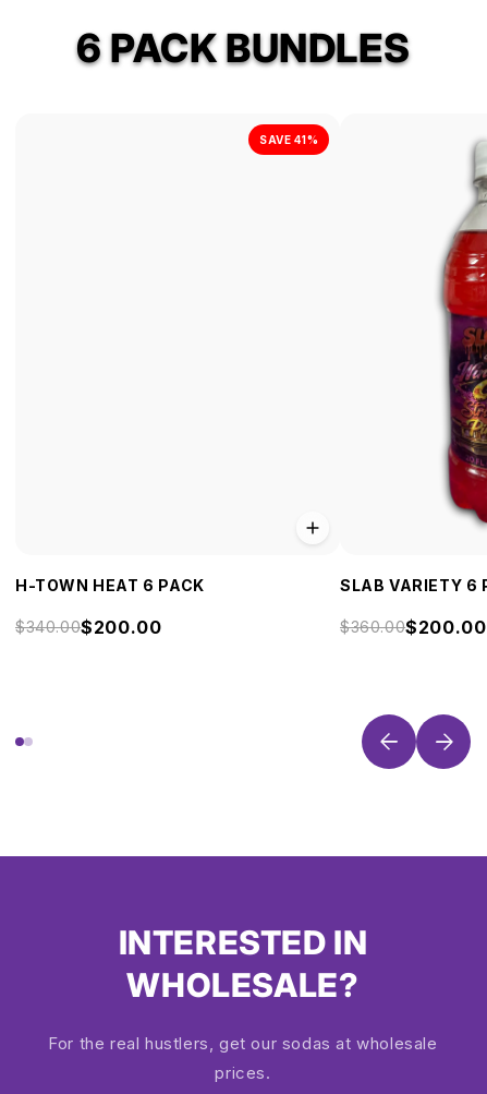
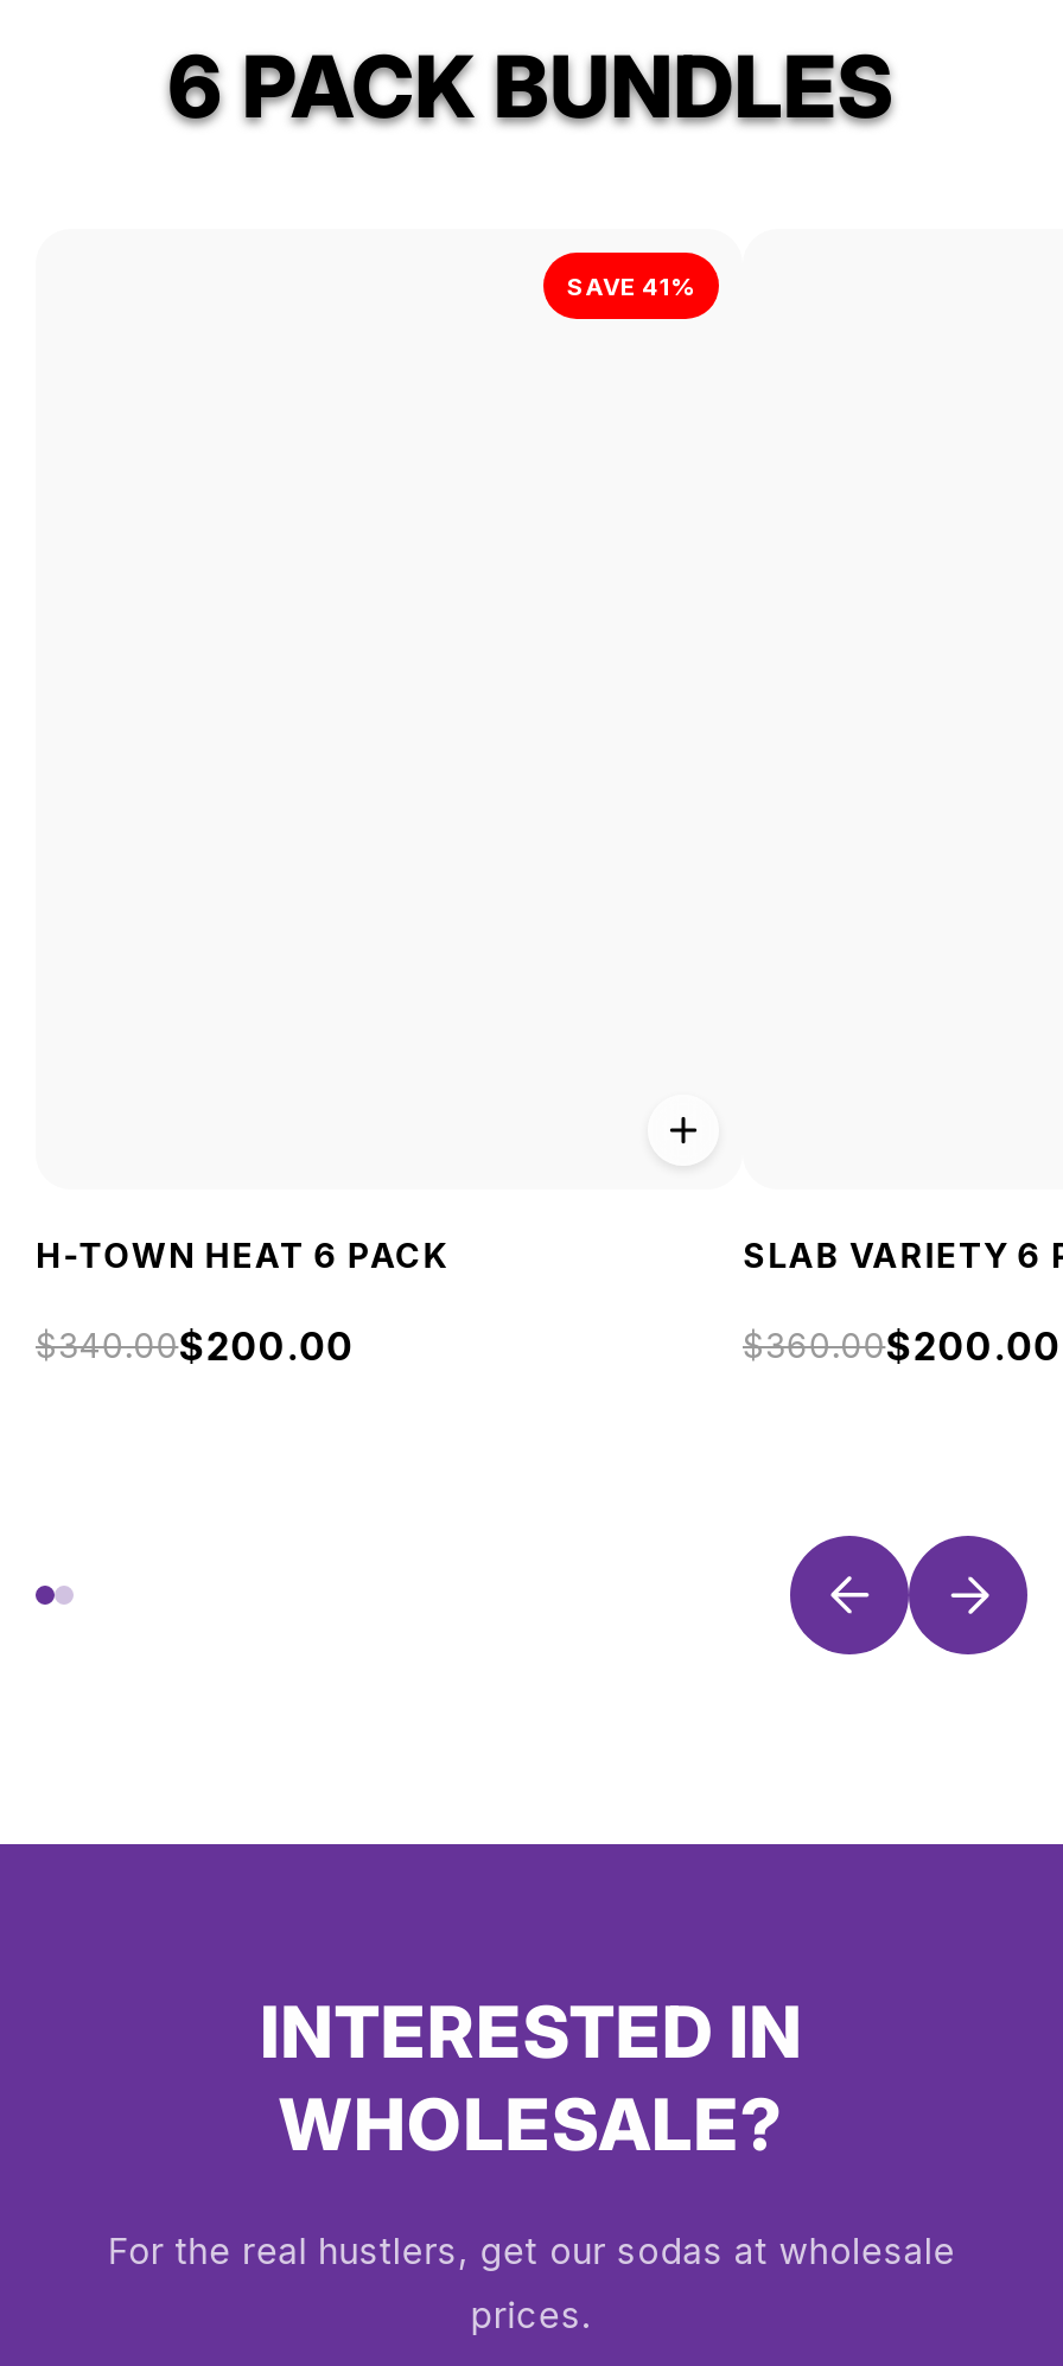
- [image]
